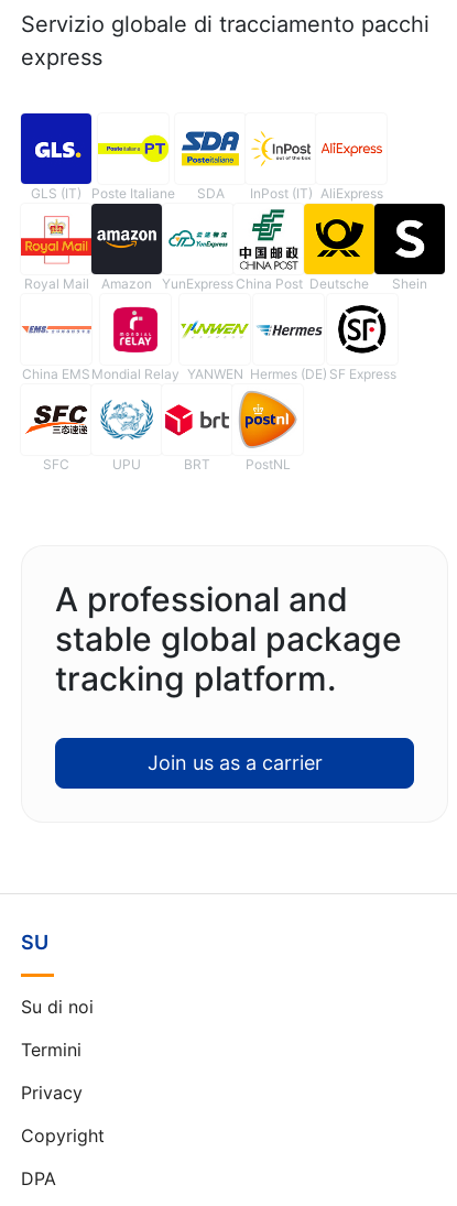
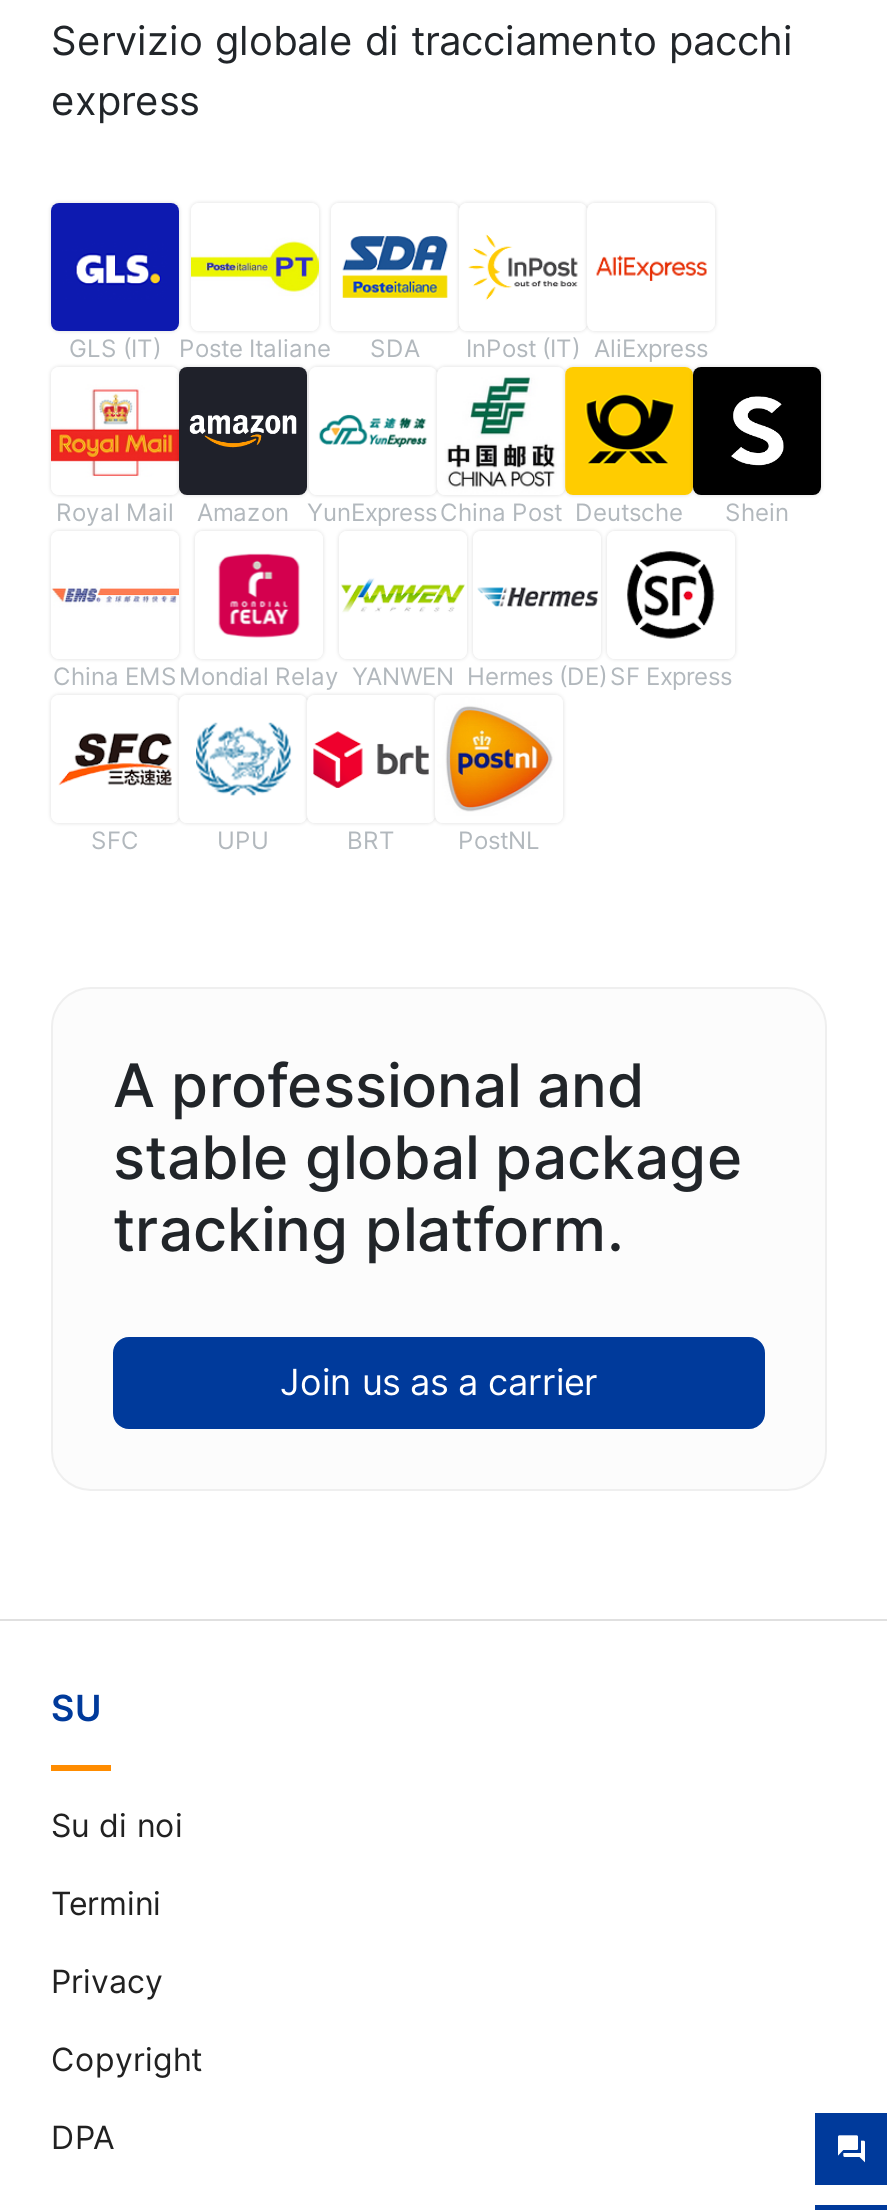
+ [image]
